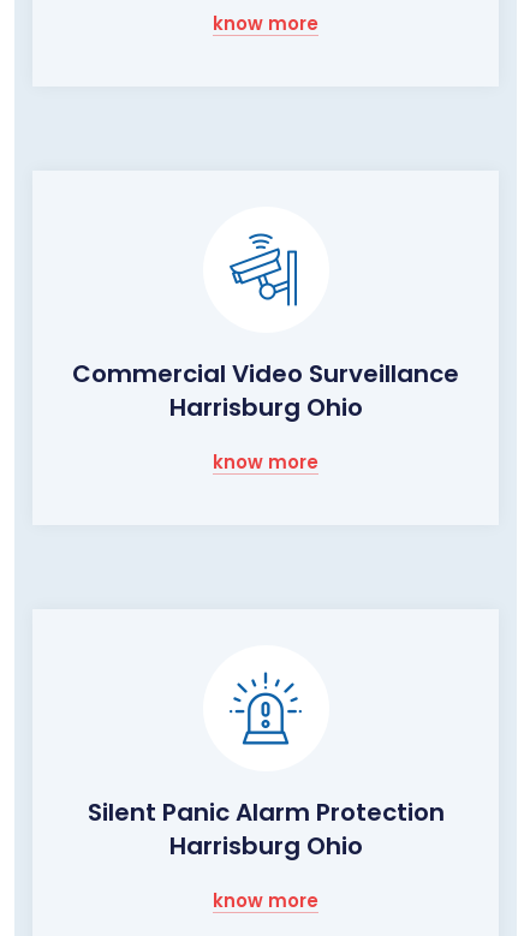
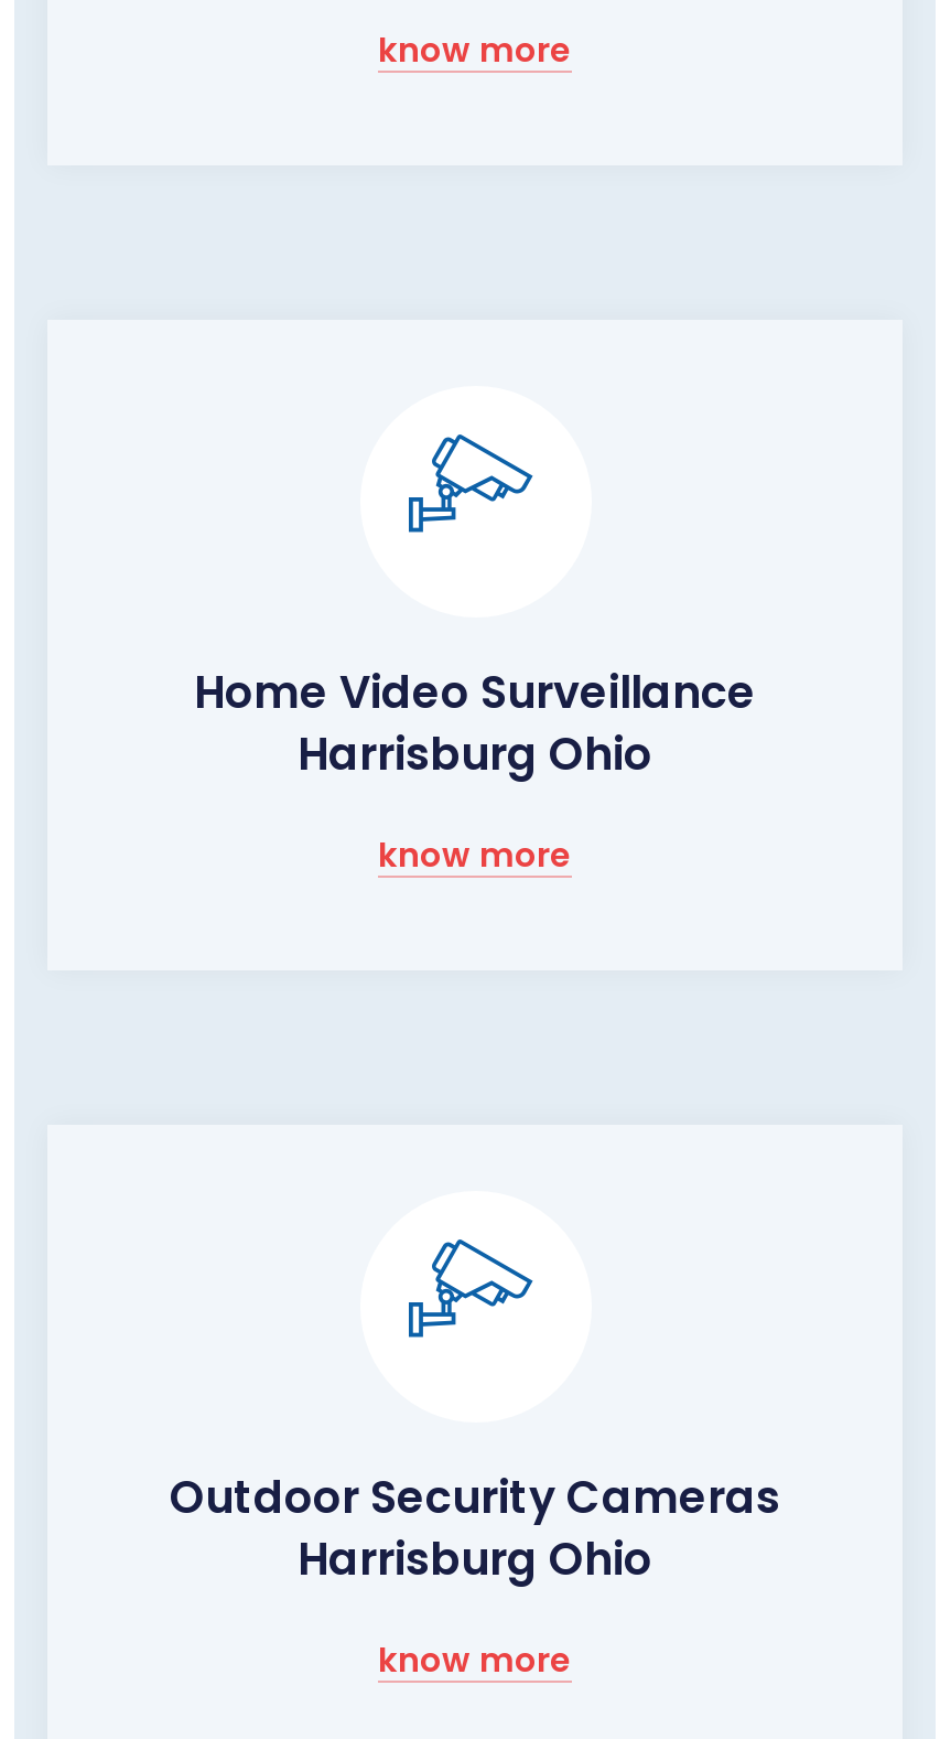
- [image]
+ [image]

- Commercial Video Surveillance
+ Home Video Surveillance

- [image]
+ [image]

- Silent Panic Alarm Protection
+ Outdoor Security Cameras
